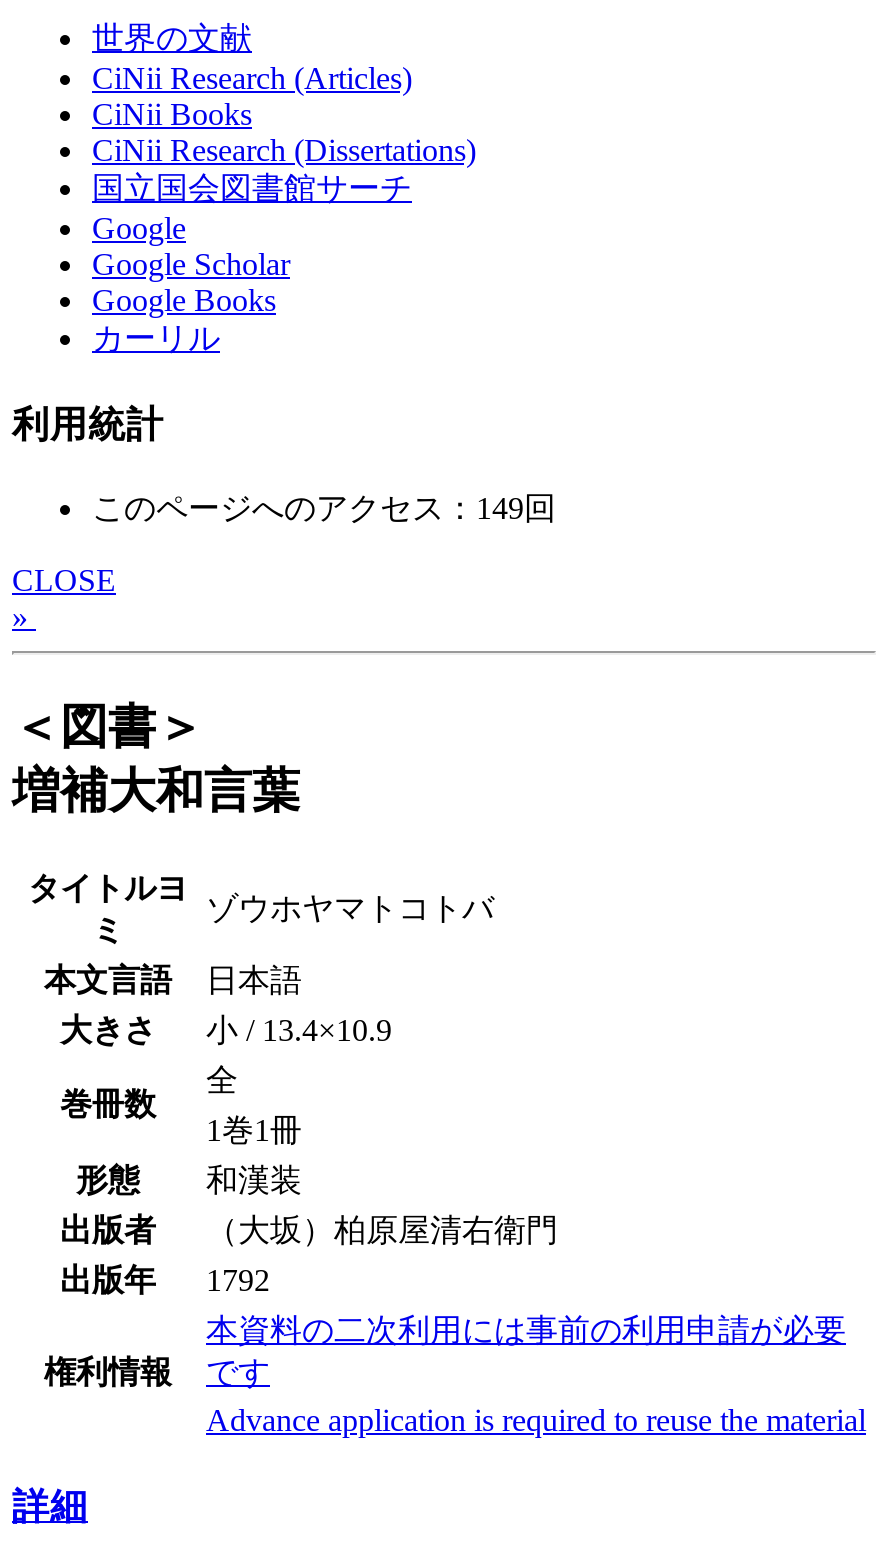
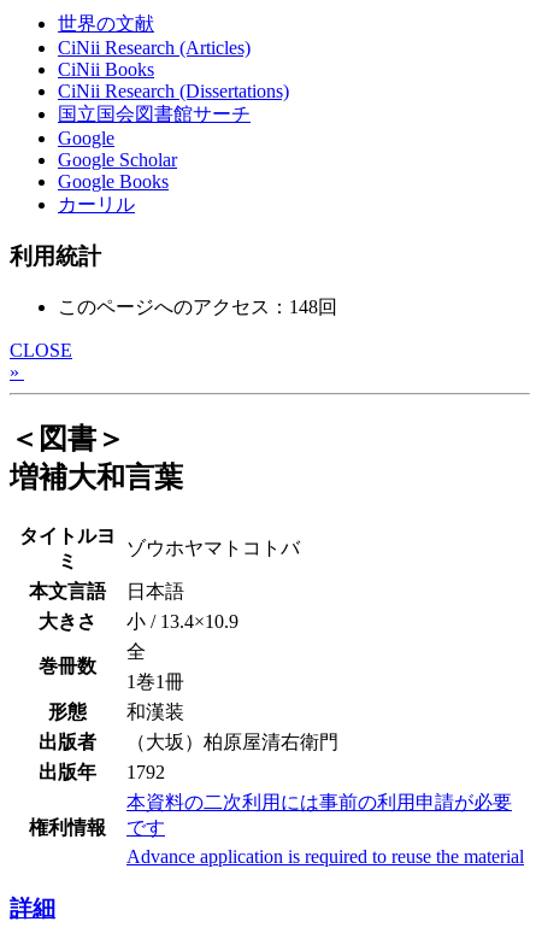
- このページへのアクセス：149回
+ このページへのアクセス：148回
